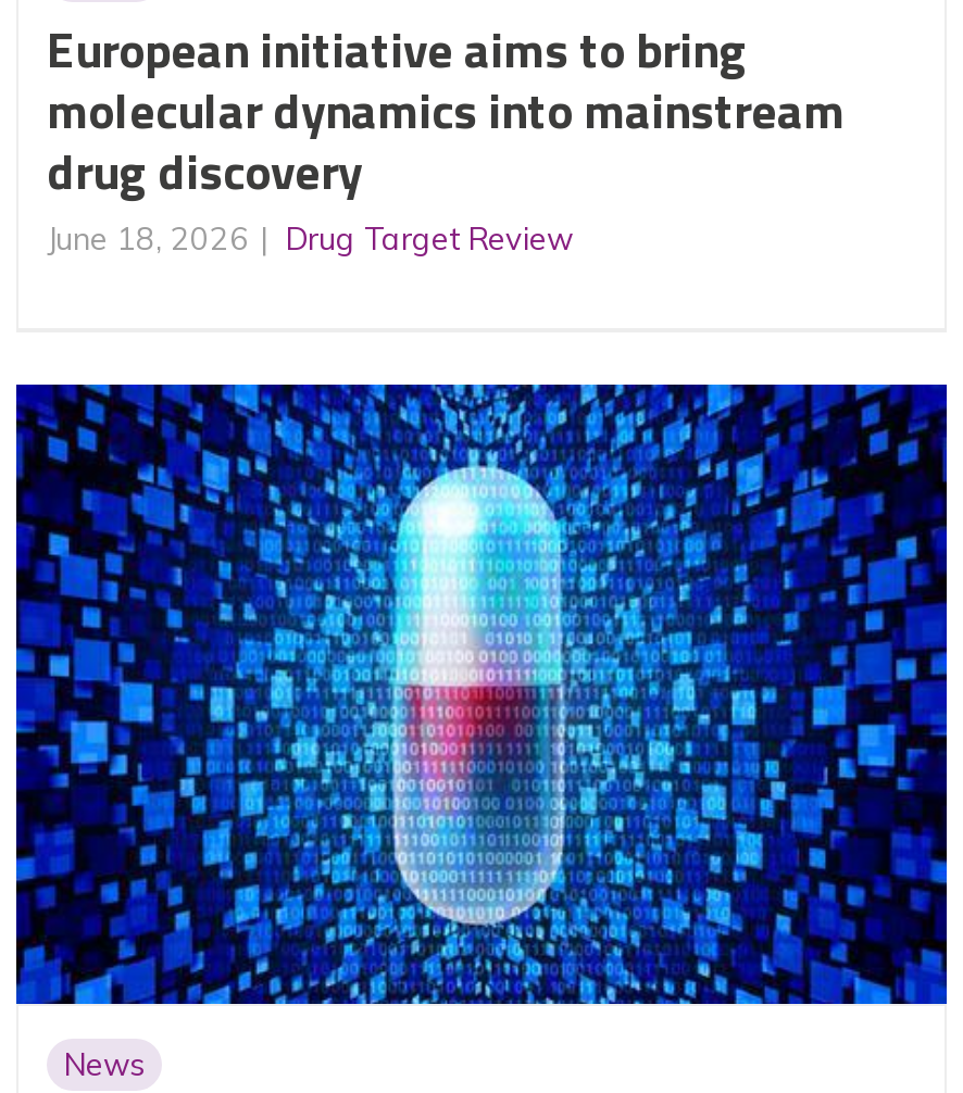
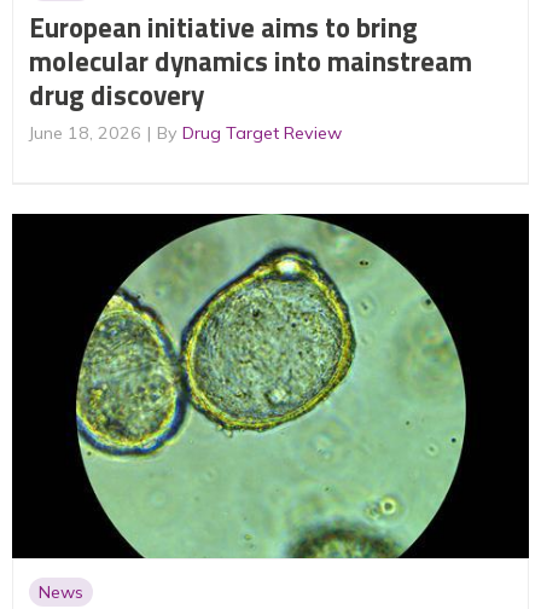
- Drug Target Review
+ By Drug Target Review

- [image]
+ [image]
